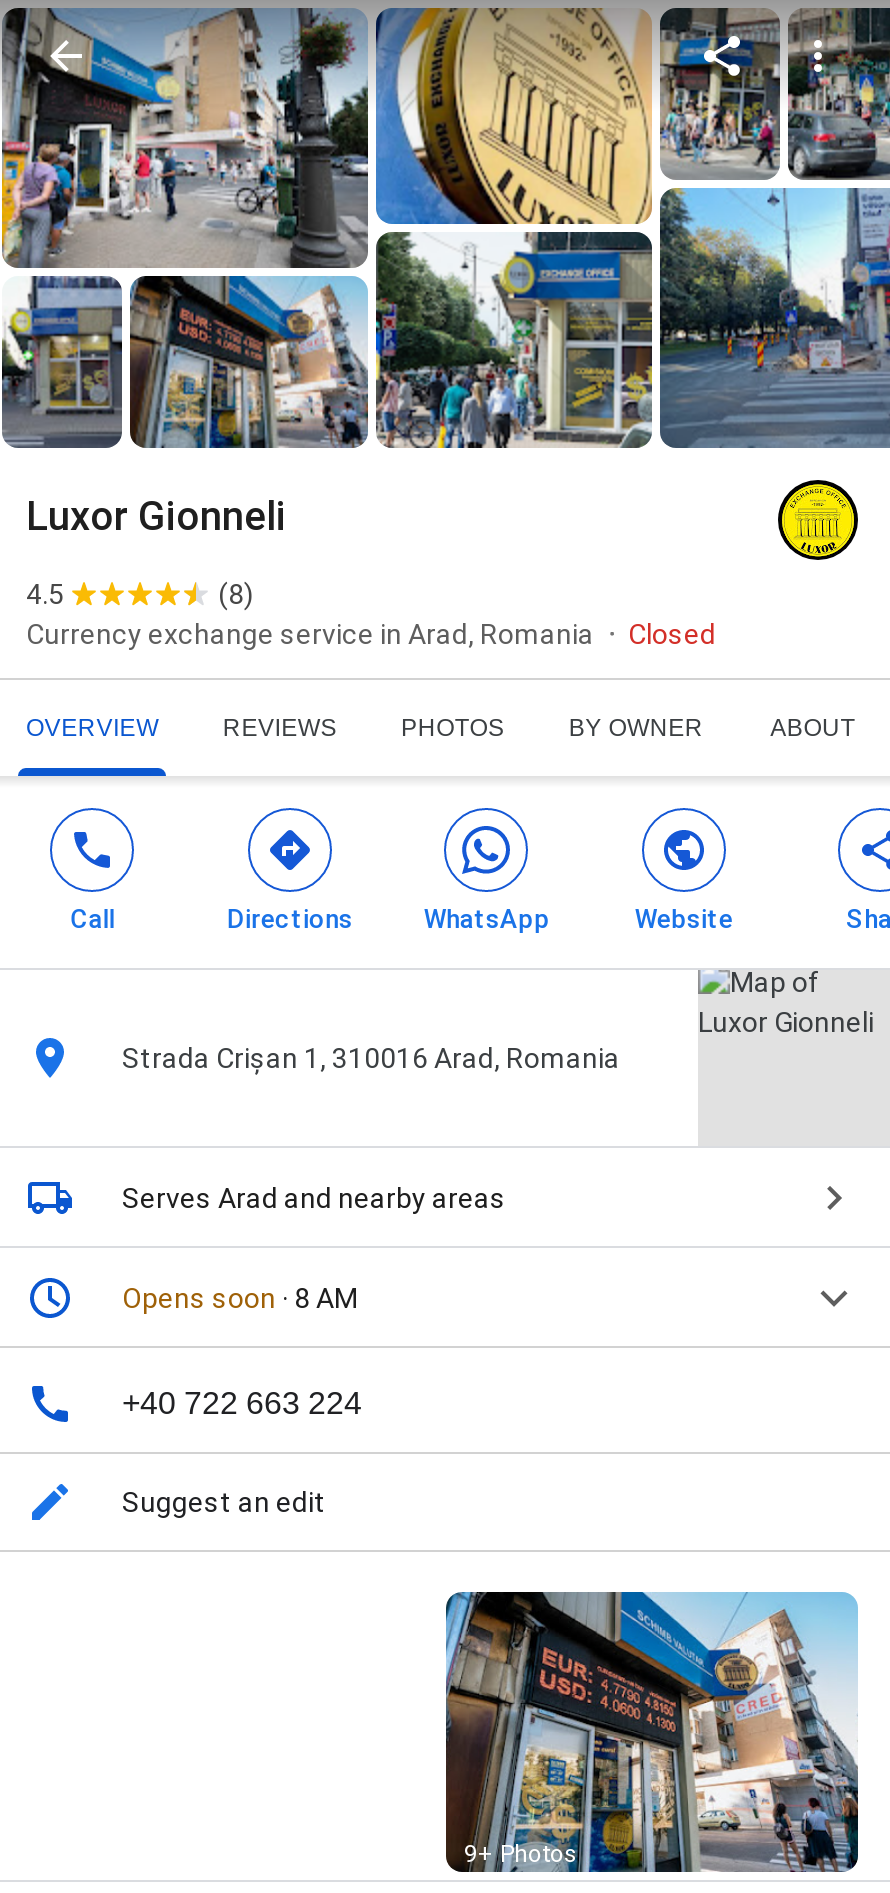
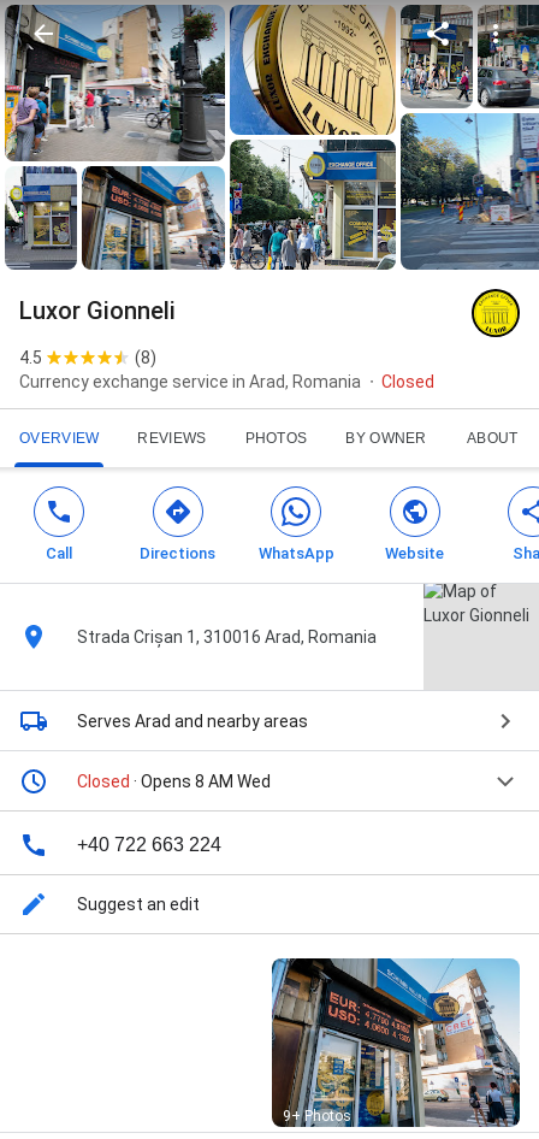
- Opens soon · 8 AM
+ Closed · Opens 8 AM Wed
